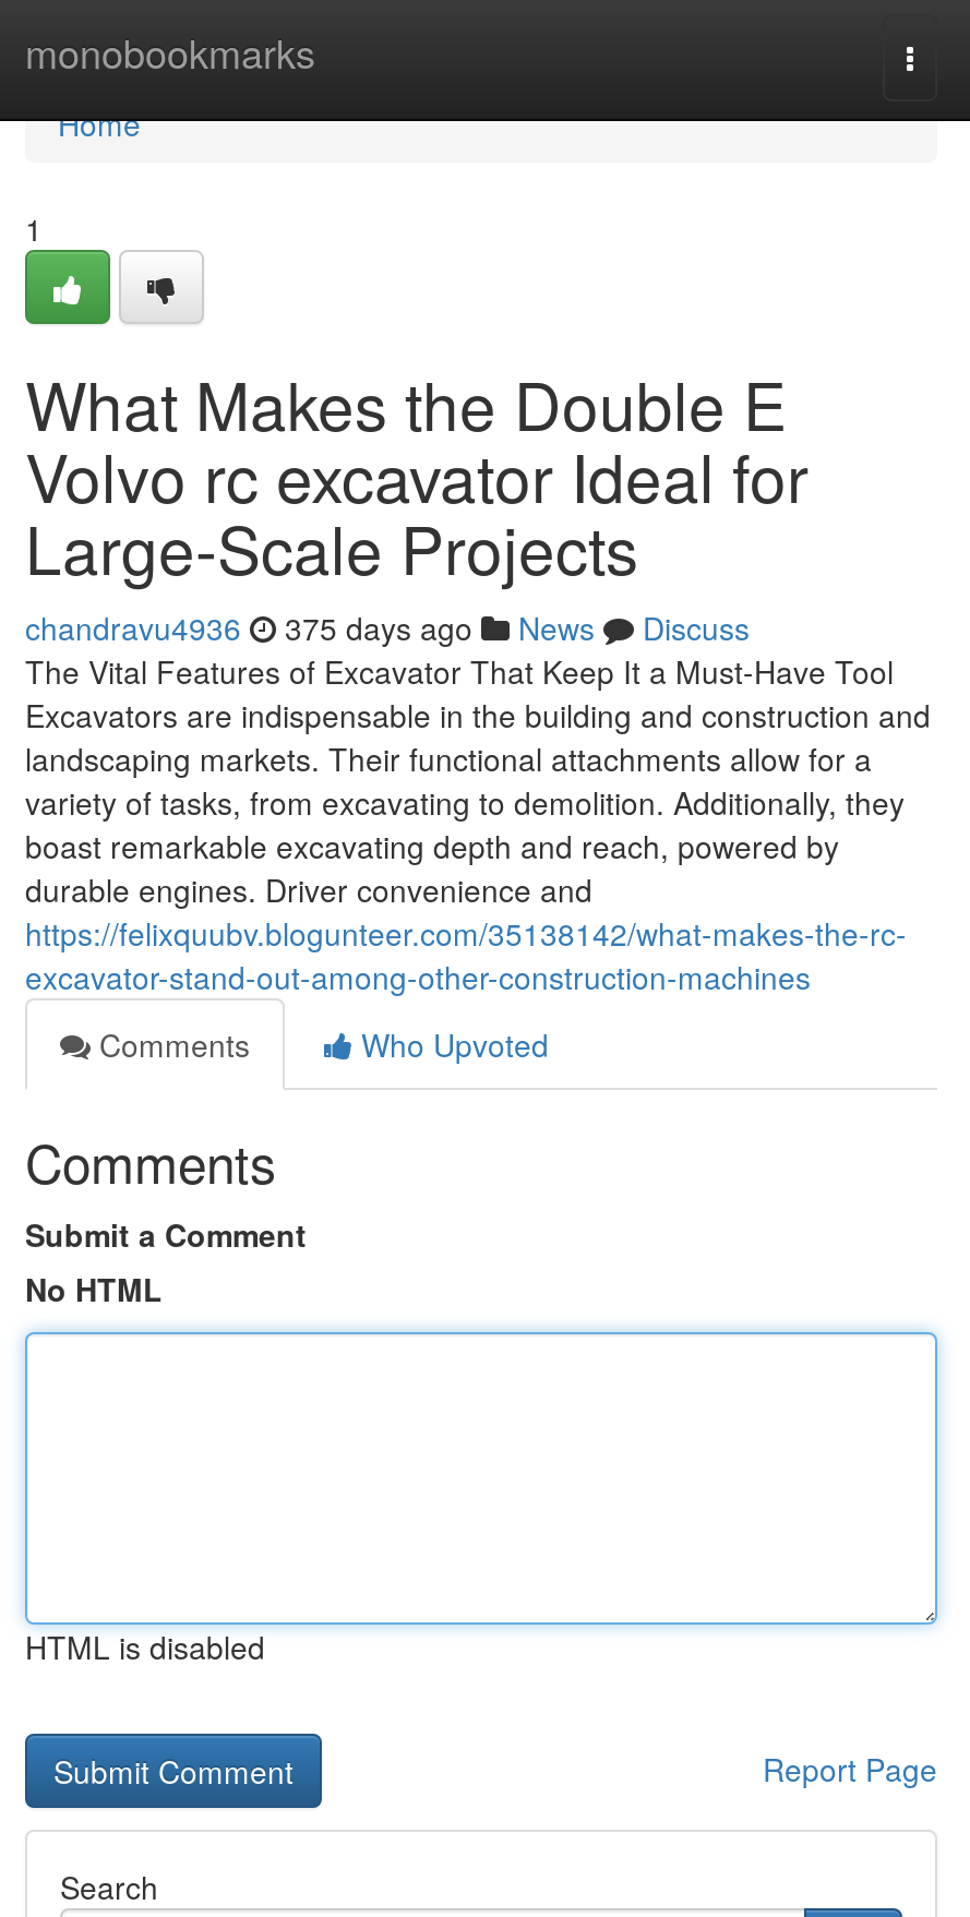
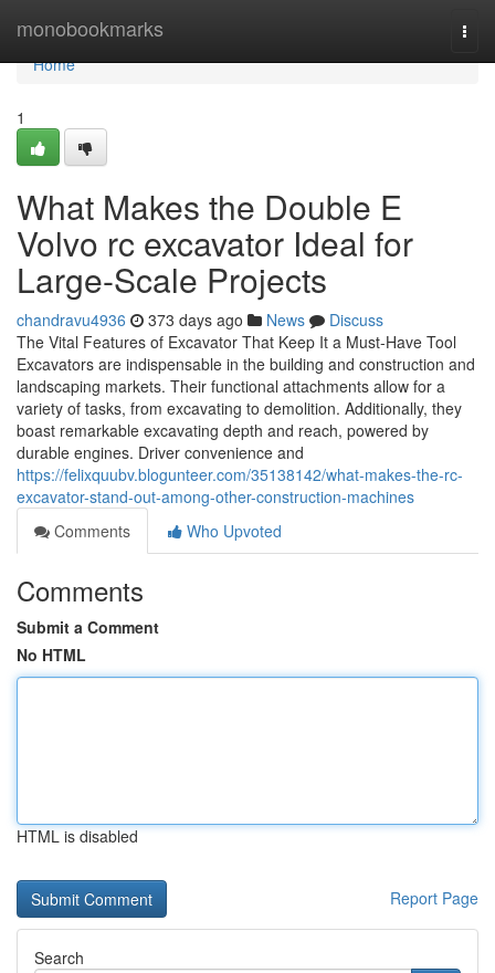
- chandravu4936 375 days ago News Discuss
+ chandravu4936 373 days ago News Discuss
